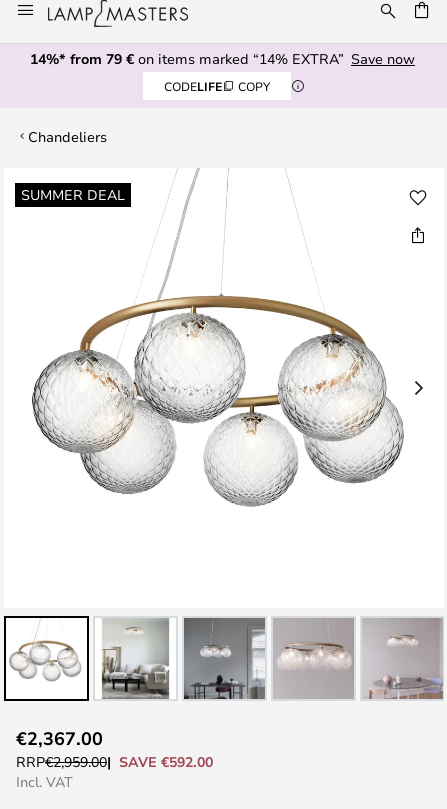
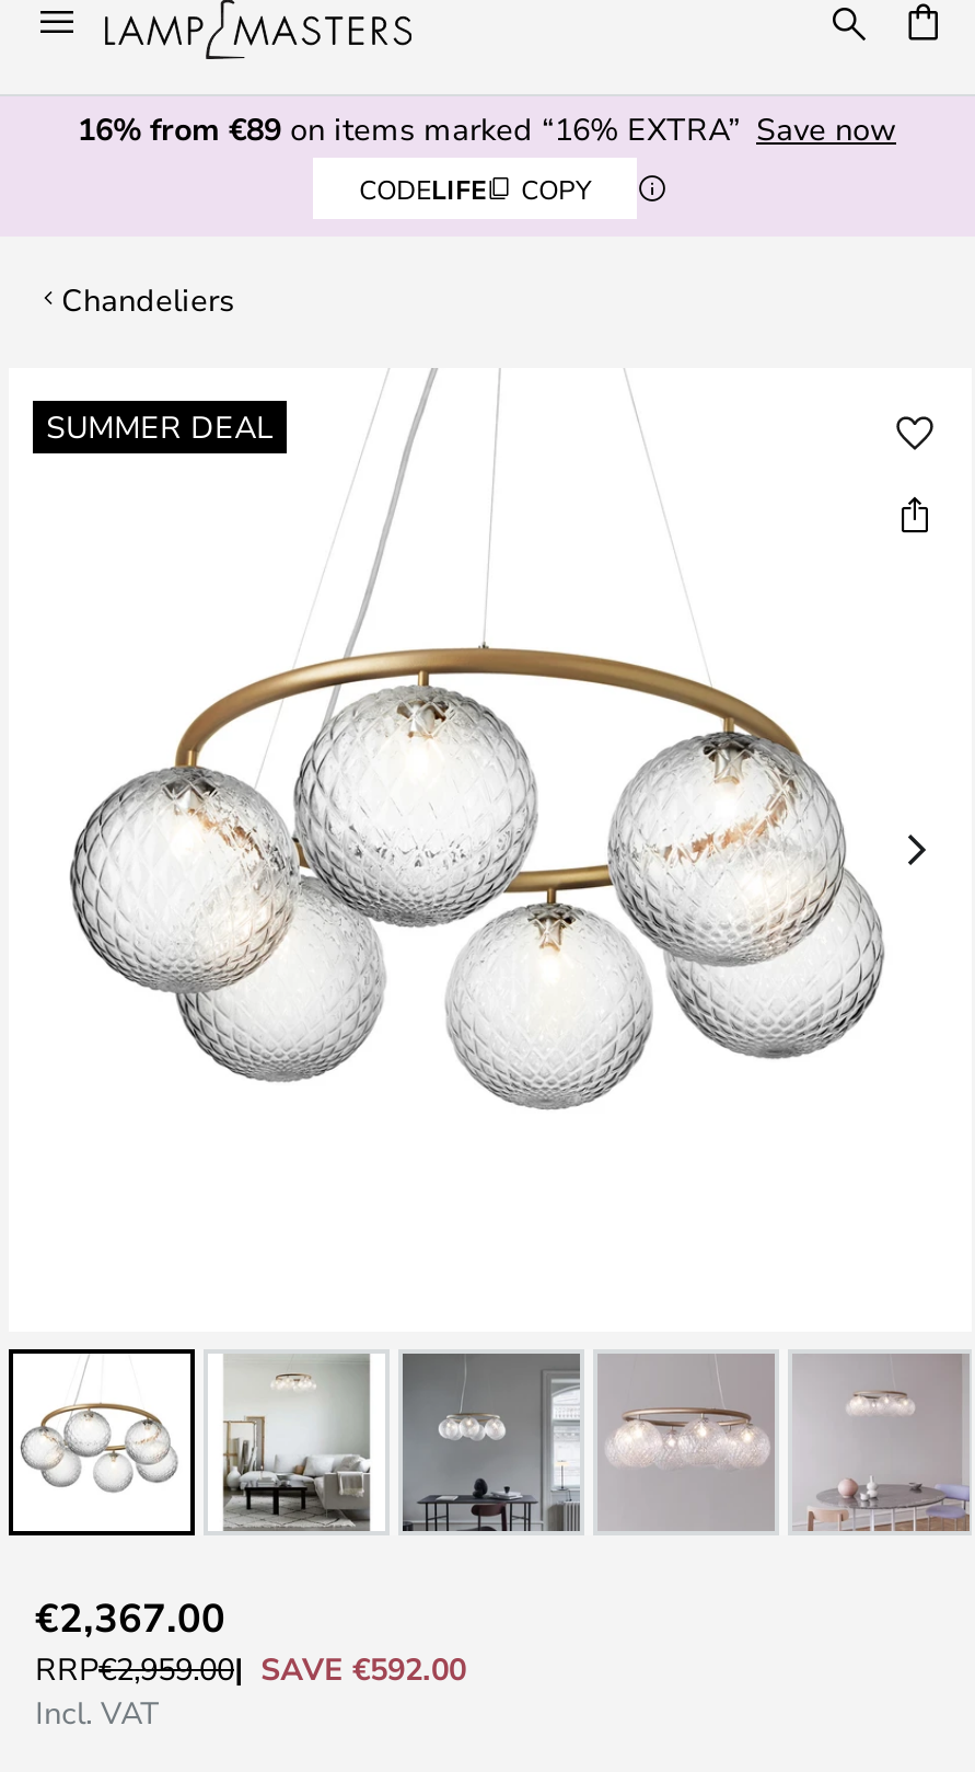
- 14%* from 79 €on items marked “14% EXTRA” Save now
+ 16% from €89 on items marked “16% EXTRA” Save now
